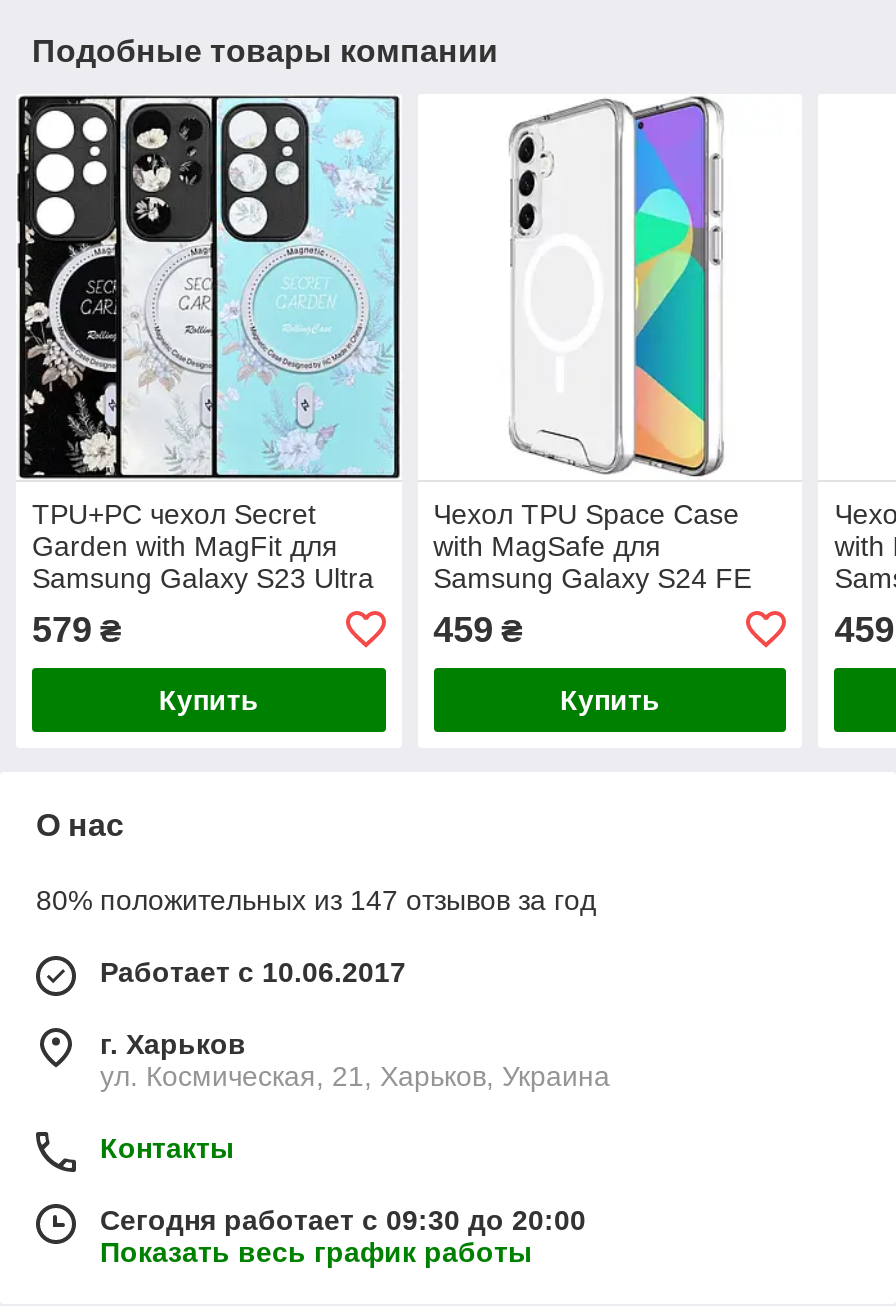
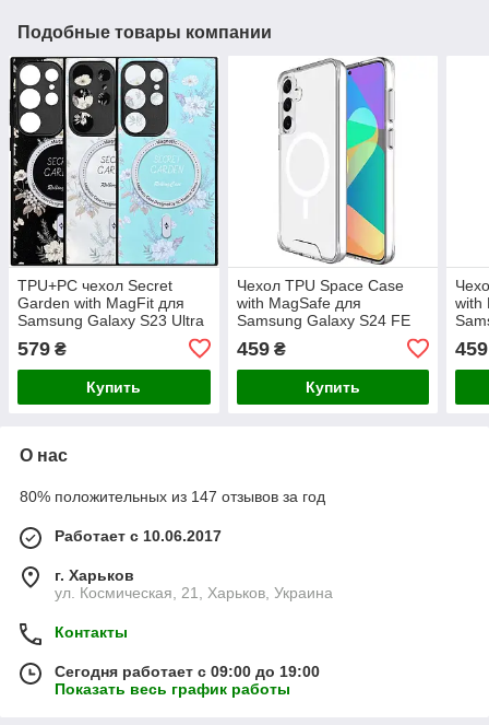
- Сегодня работает с 09:30 до 20:00
+ Сегодня работает с 09:00 до 19:00
